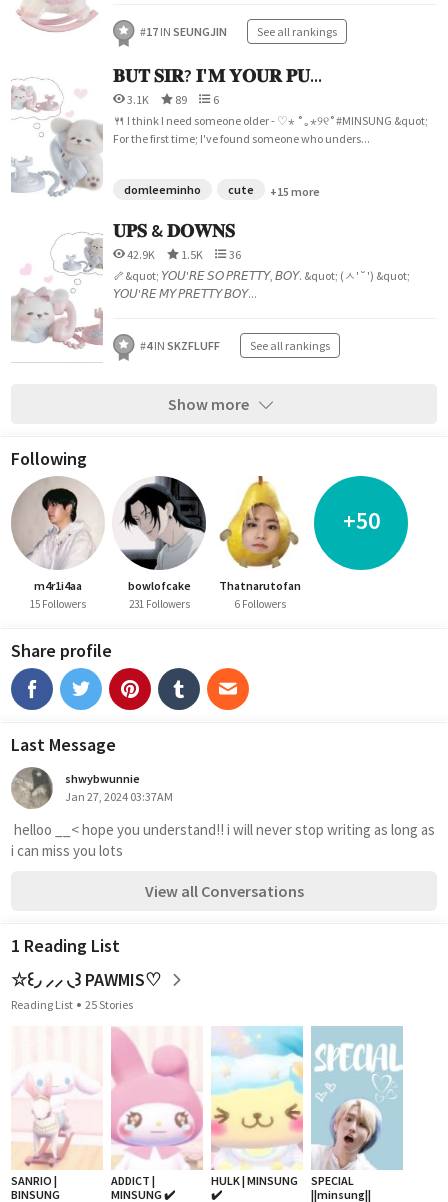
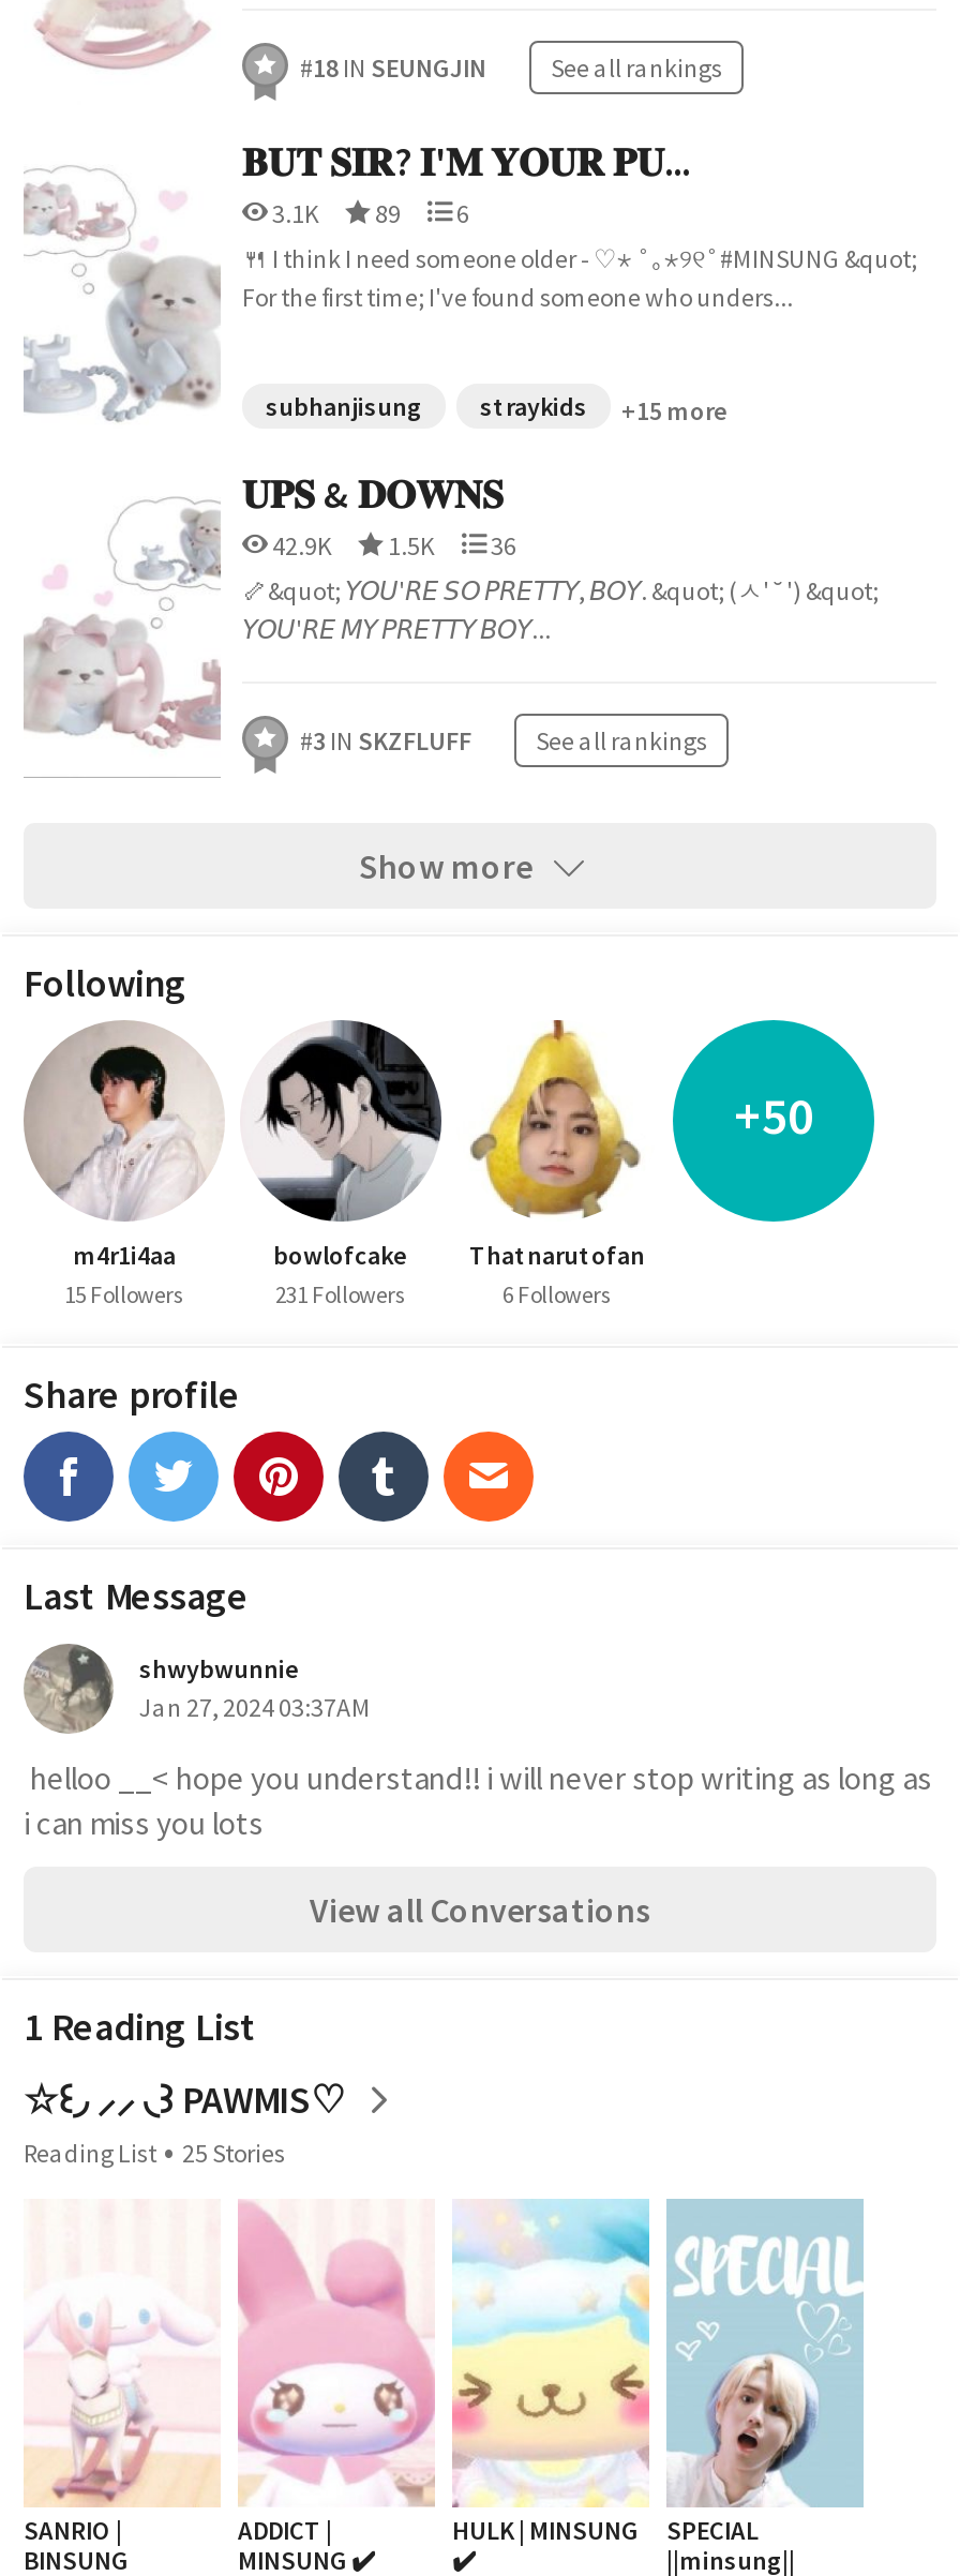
- #17 IN SEUNGJIN See all rankings
+ #18 IN SEUNGJIN See all rankings

- domleeminho
- cute
+ subhanjisung
+ straykids

- #4 IN SKZFLUFF See all rankings
+ #3 IN SKZFLUFF See all rankings
